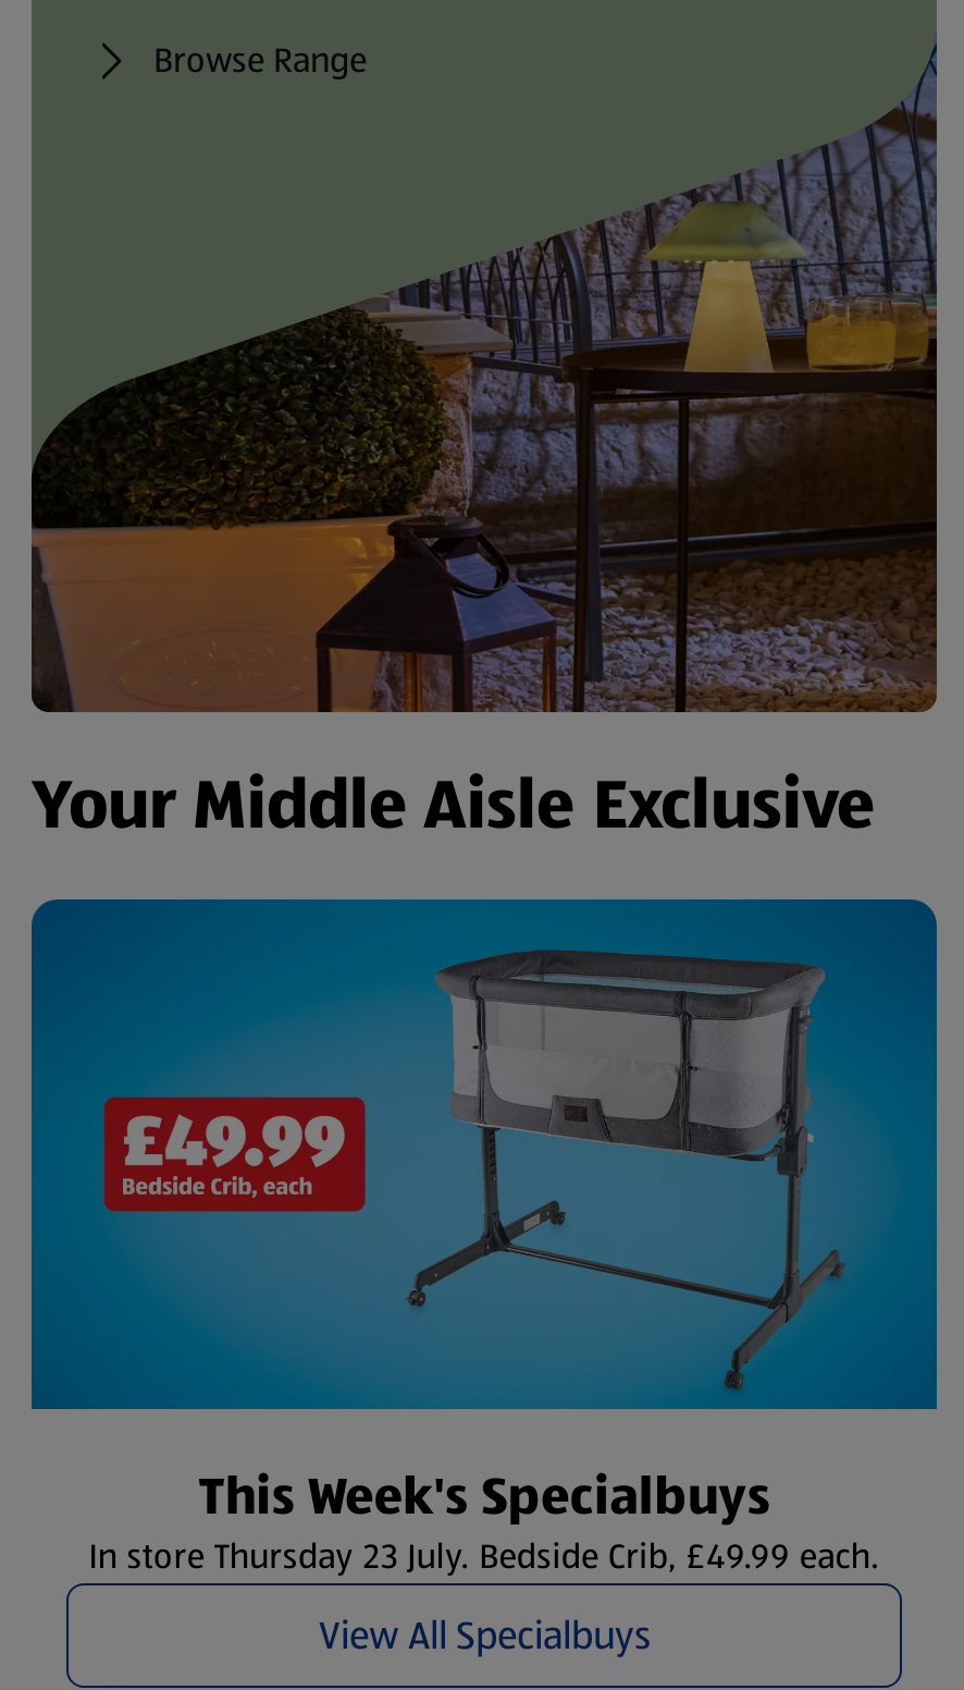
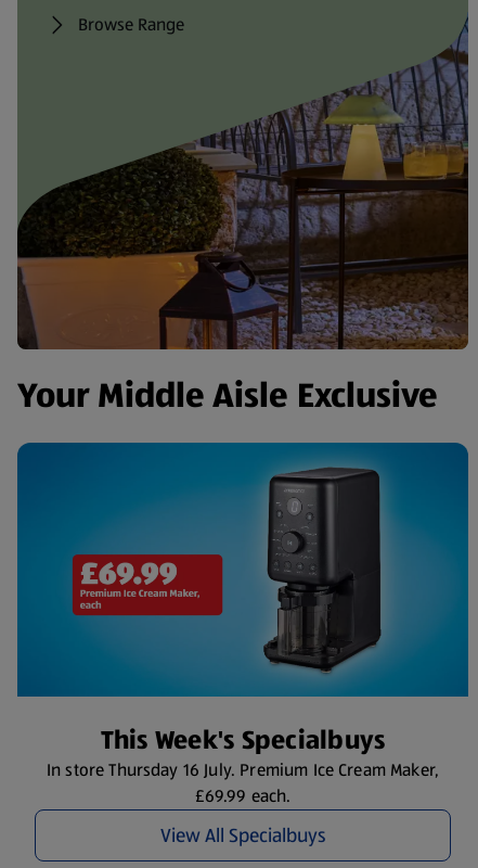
- [image]
+ [image]

- In store Thursday 23 July. Bedside Crib, £49.99 each.
+ In store Thursday 16 July. Premium Ice Cream Maker,
+ £69.99 each.
